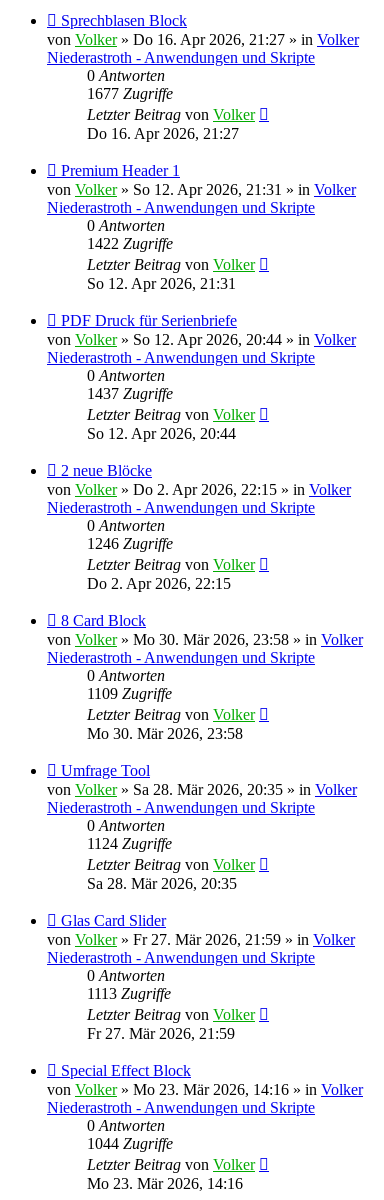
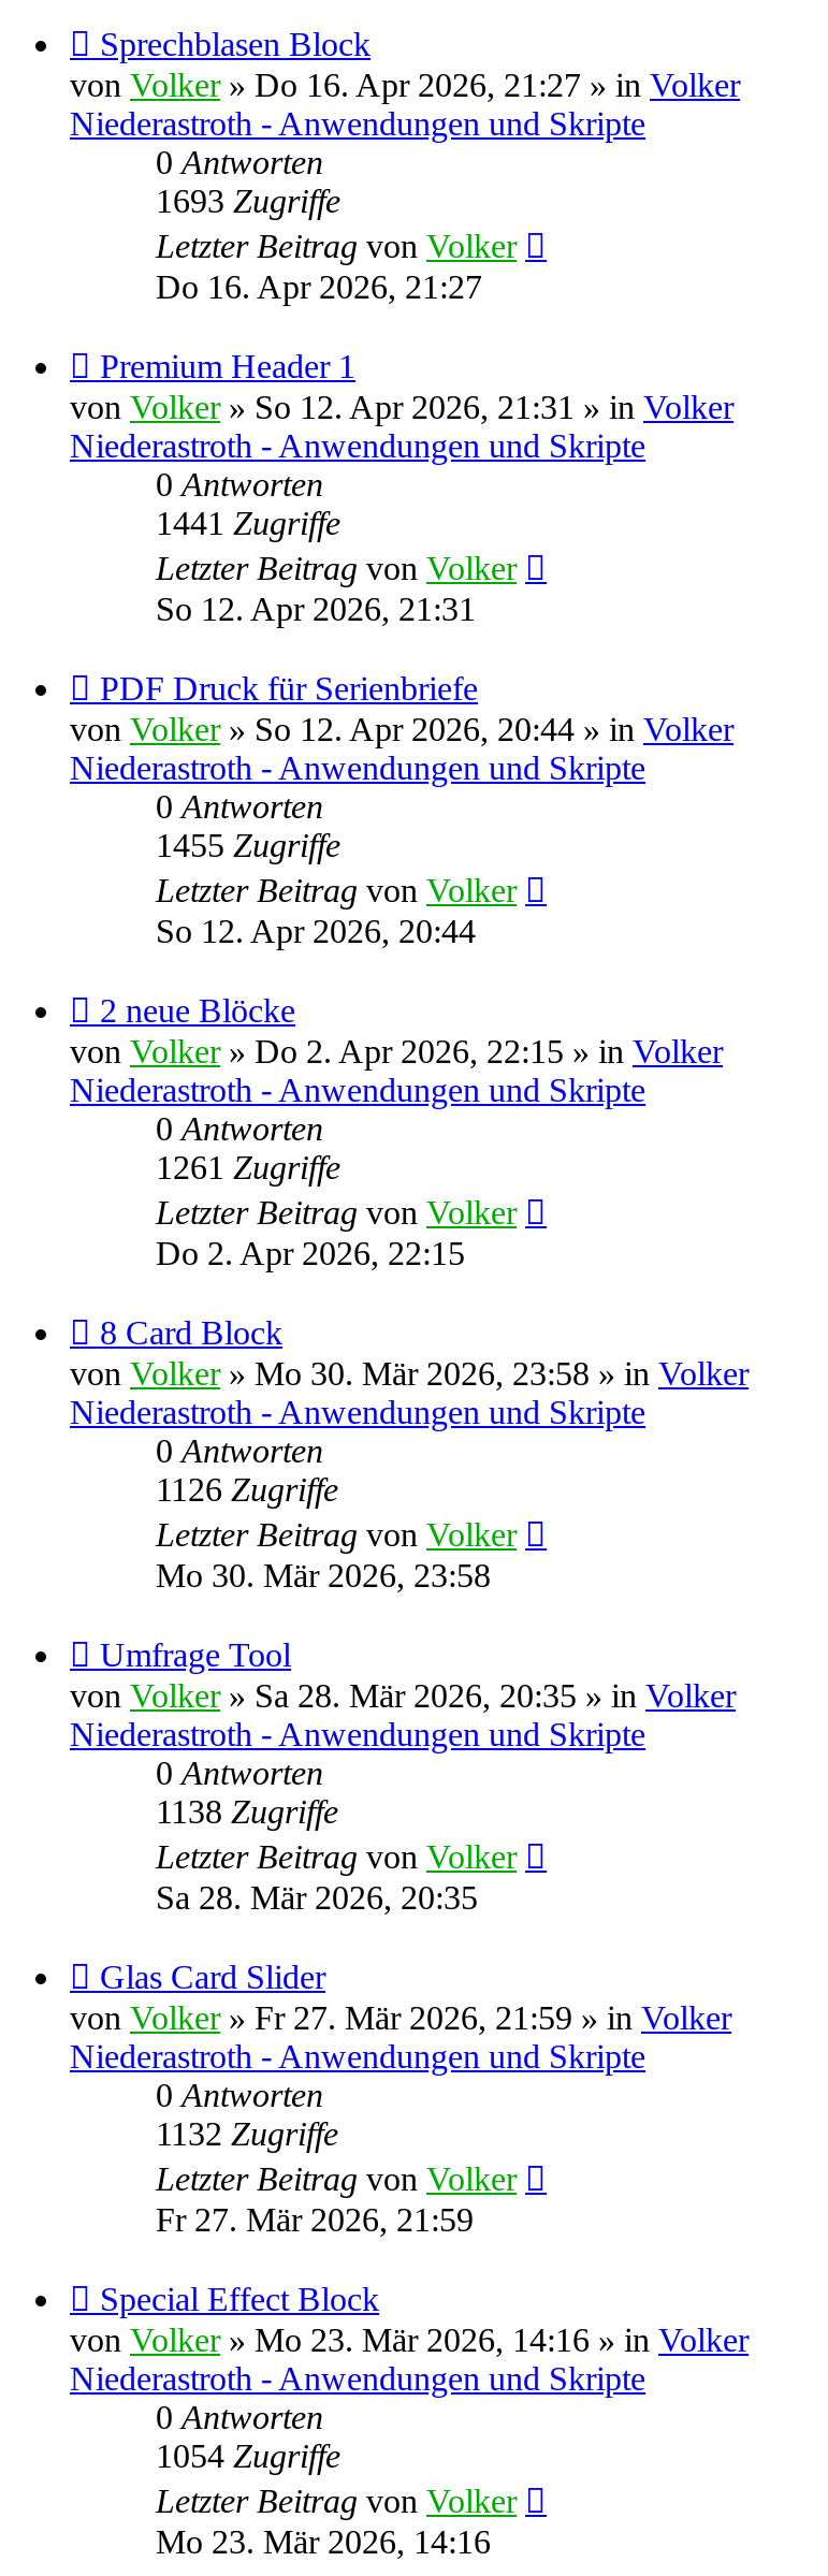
- 1677 Zugriffe
+ 1693 Zugriffe

- 1422 Zugriffe
+ 1441 Zugriffe

- 1437 Zugriffe
+ 1455 Zugriffe

- 1246 Zugriffe
+ 1261 Zugriffe

- 1109 Zugriffe
+ 1126 Zugriffe

- 1124 Zugriffe
+ 1138 Zugriffe

- 1113 Zugriffe
+ 1132 Zugriffe

- 1044 Zugriffe
+ 1054 Zugriffe
